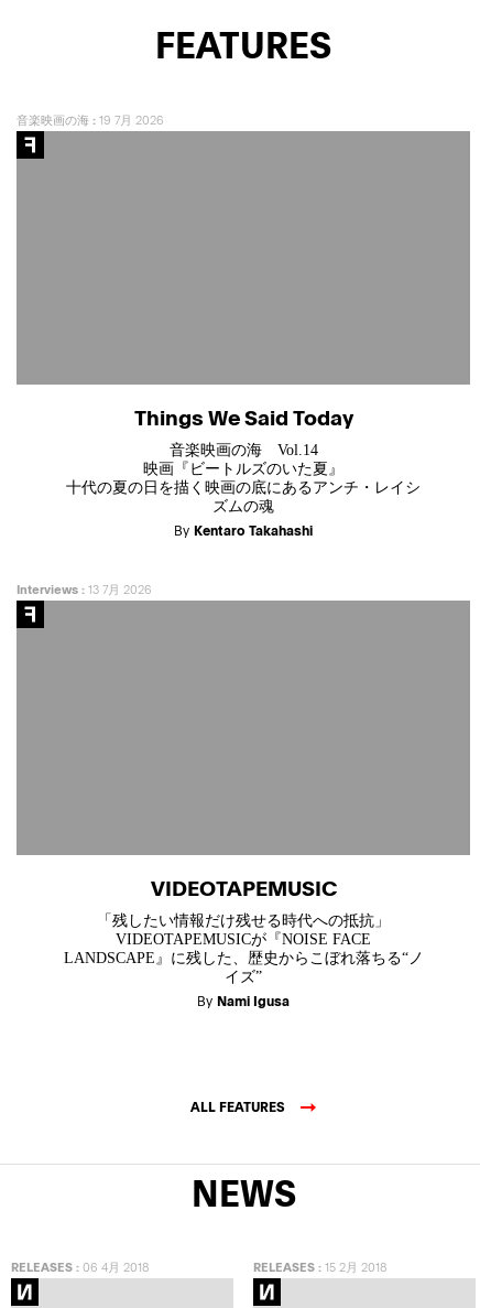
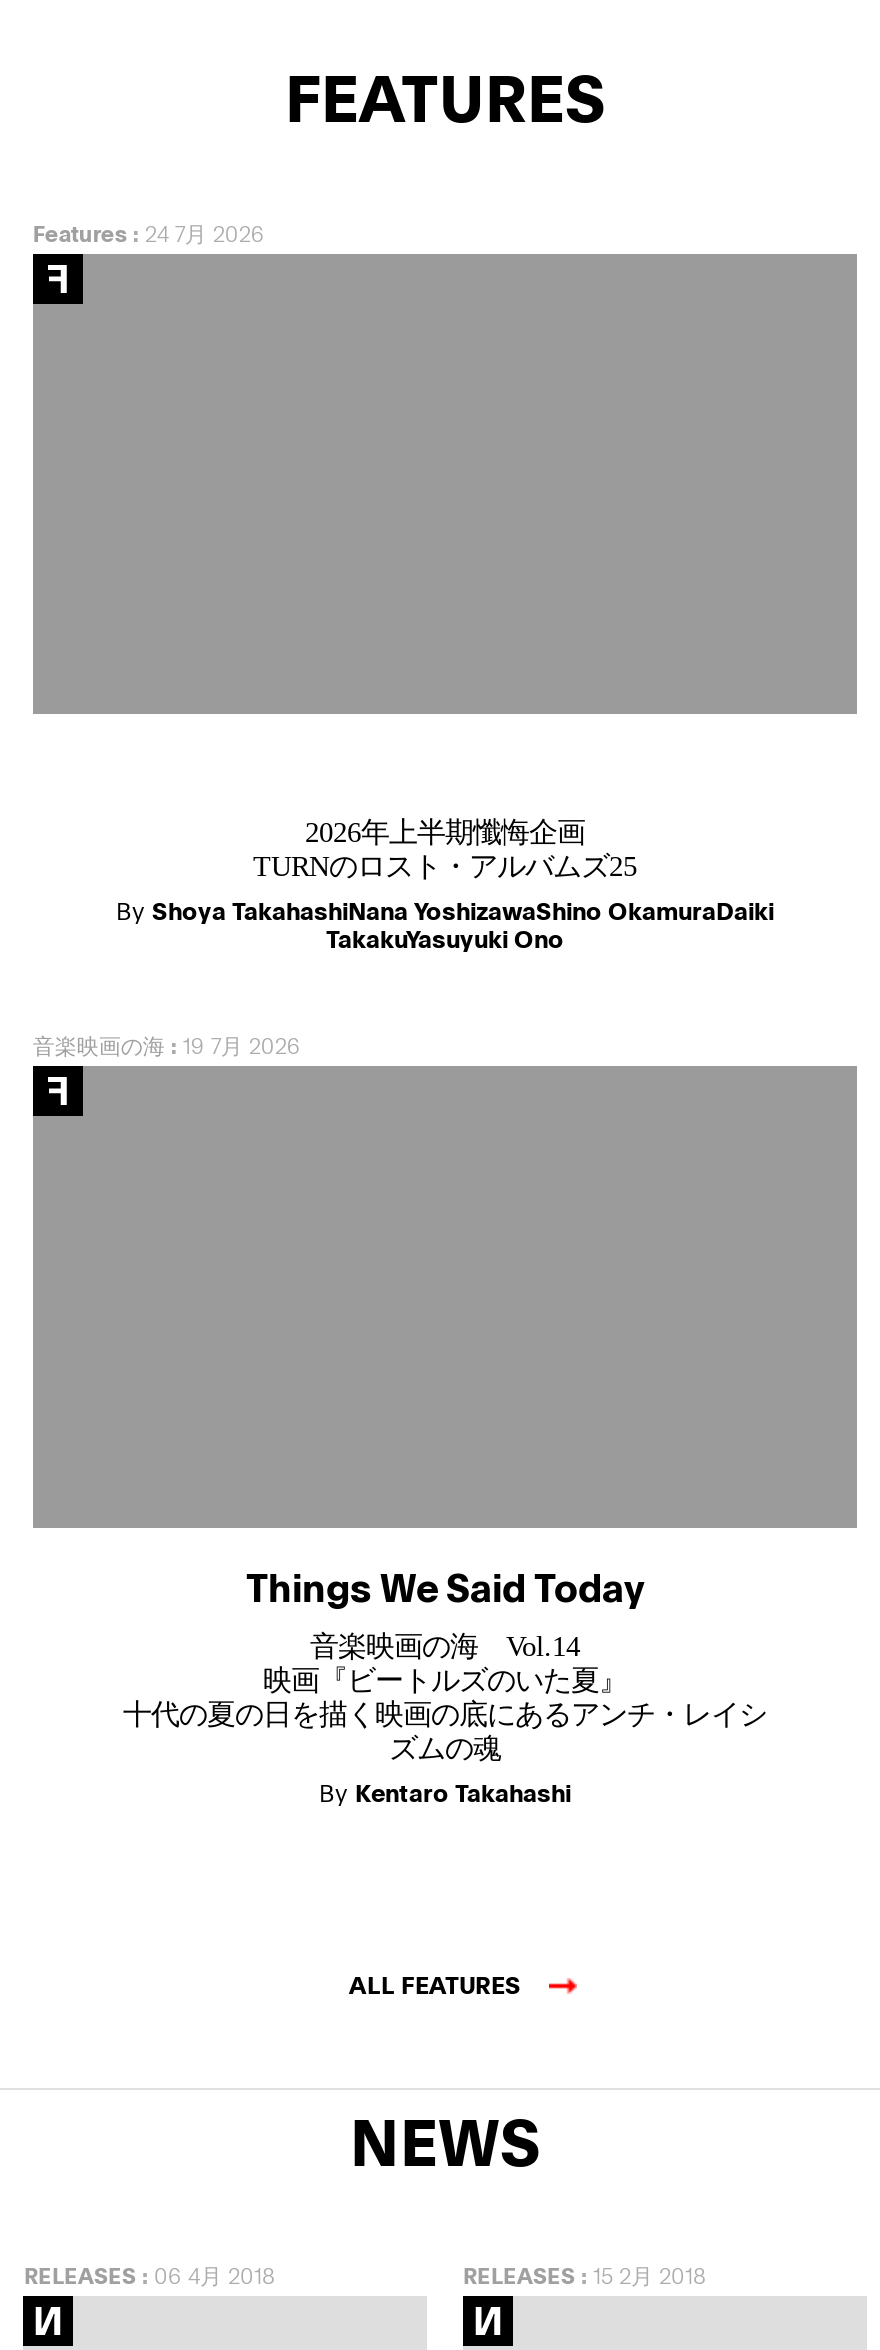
+ Features: 24 7月 2026

+ 2026年上半期懺悔企画
+ TURNのロスト・アルバムズ25
+ By Shoya TakahashiNana YoshizawaShino OkamuraDaiki
+ TakakuYasuyuki Ono

moved down: 音楽映画の海: 19 7月 2026 | Things We Said Today | 音楽映画の海 Vol.14 | 映画『ビートルズのいた夏』 | 十代の夏の日を描く映画の底にあるアンチ・レイシ | ズムの魂 | By Kentaro Takahashi

- Interviews: 13 7月 2026

- VIDEOTAPEMUSIC
- 「残したい情報だけ残せる時代への抵抗」
- VIDEOTAPEMUSICが『NOISE FACE
- LANDSCAPE』に残した、歴史からこぼれ落ちる“ノ
- イズ”
- By Nami Igusa
